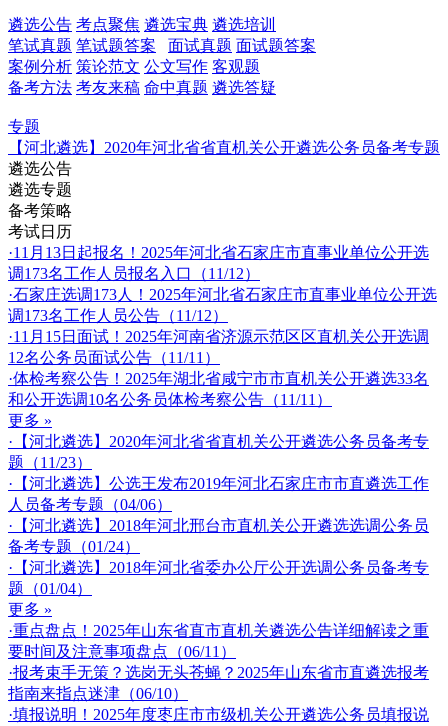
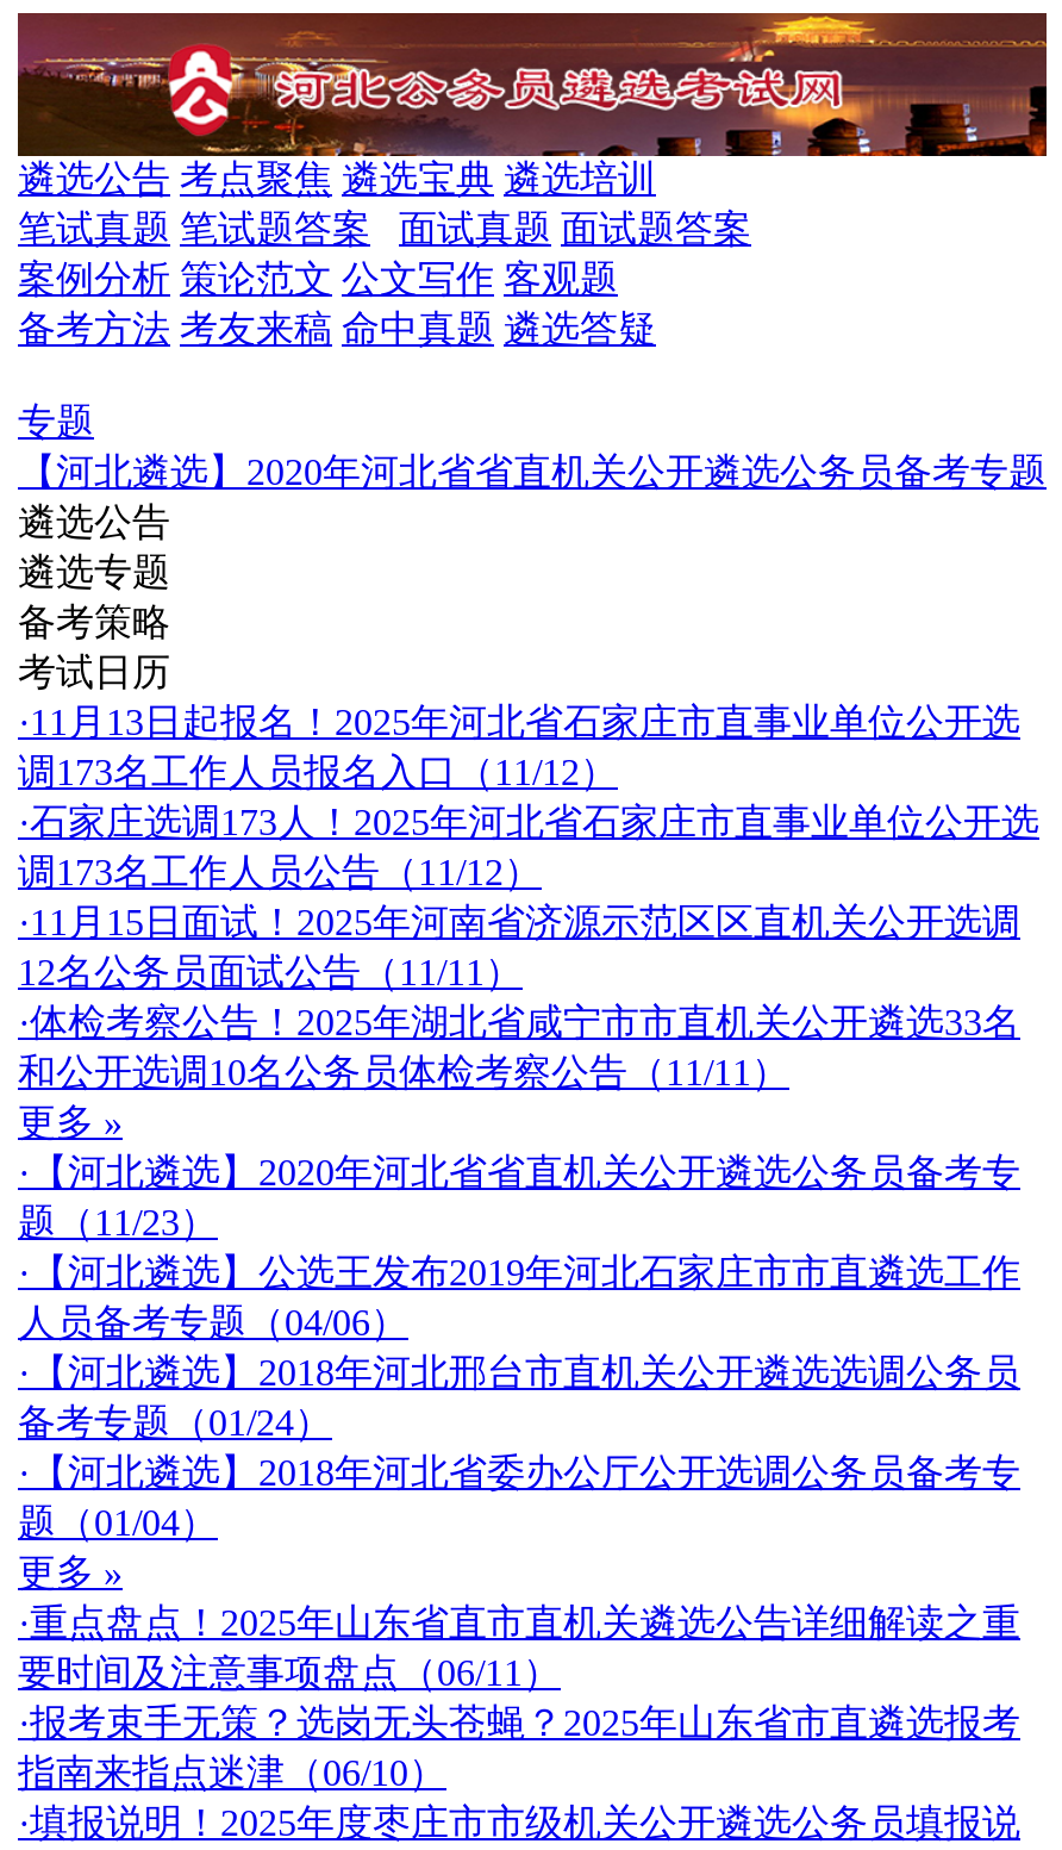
+ [image]
